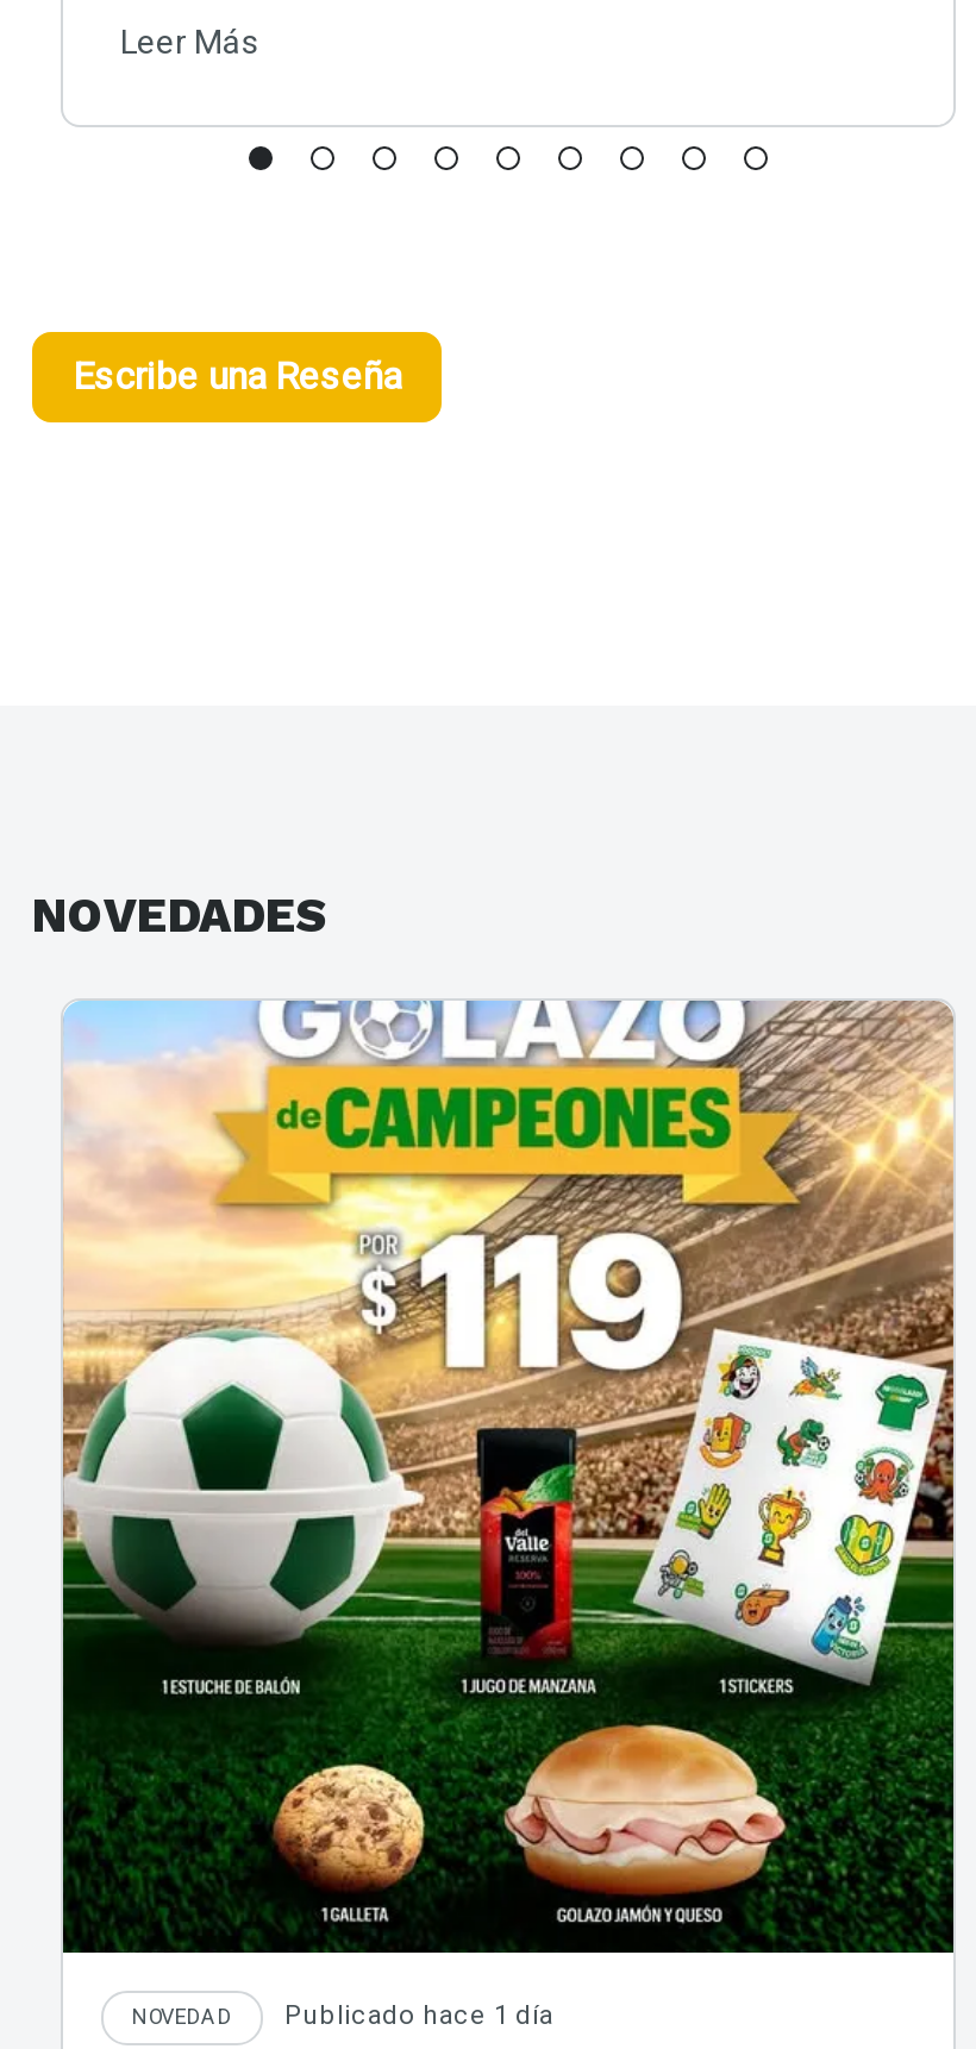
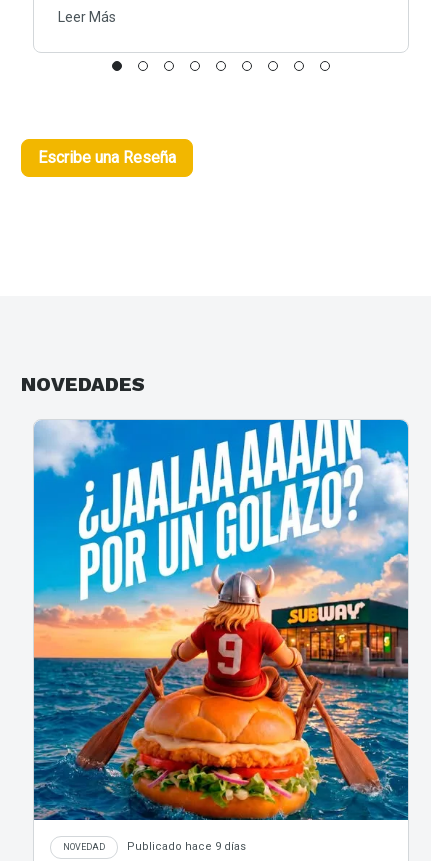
- [image]
- Publicado hace 1 día
+ [image]
+ Publicado hace 9 días
